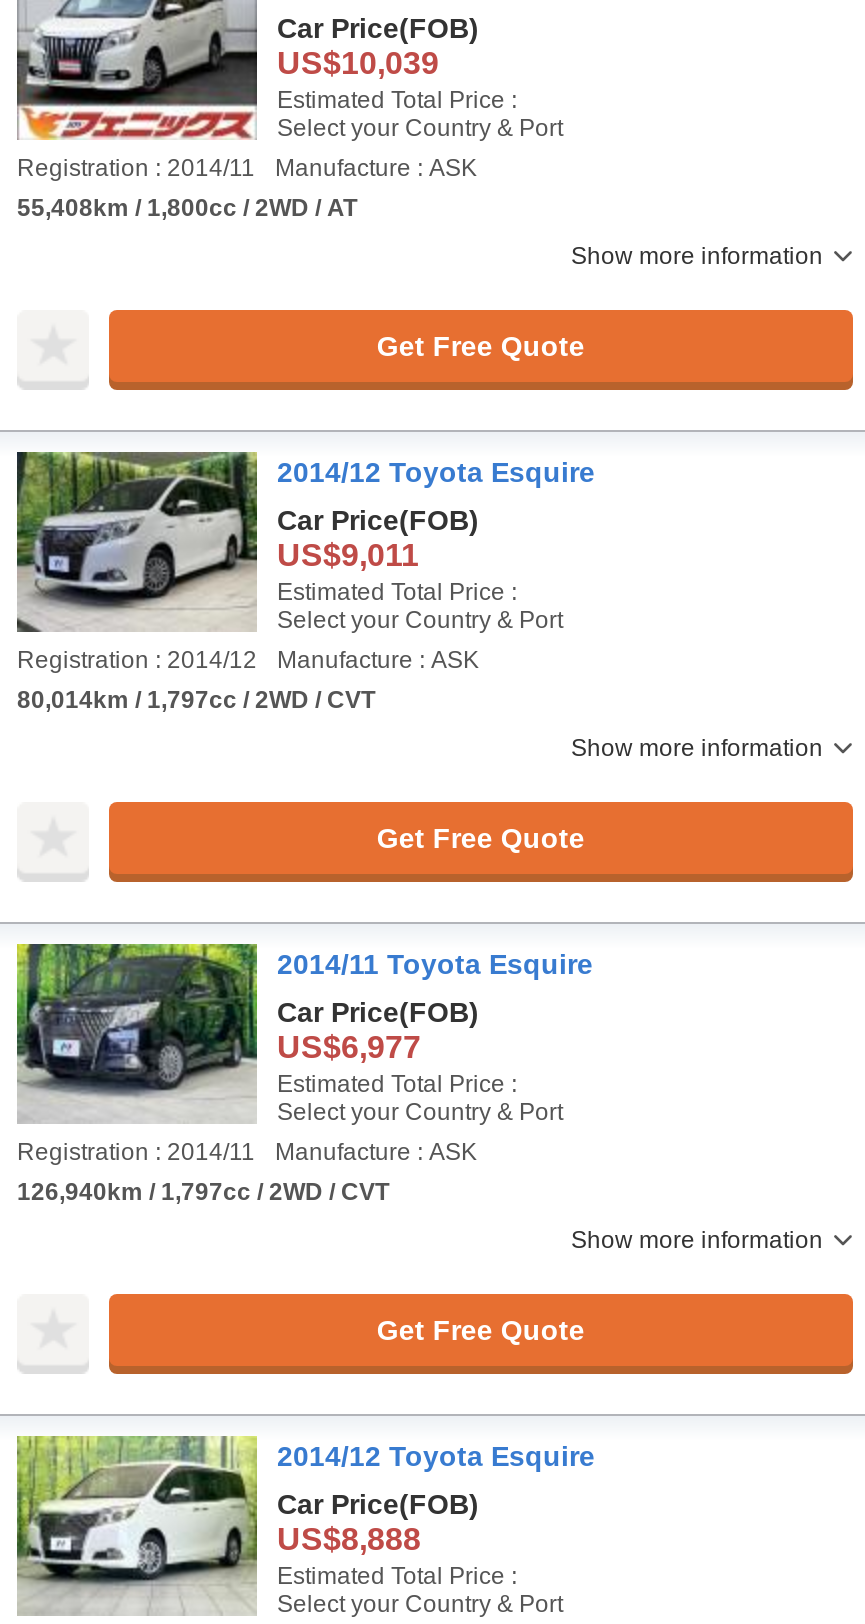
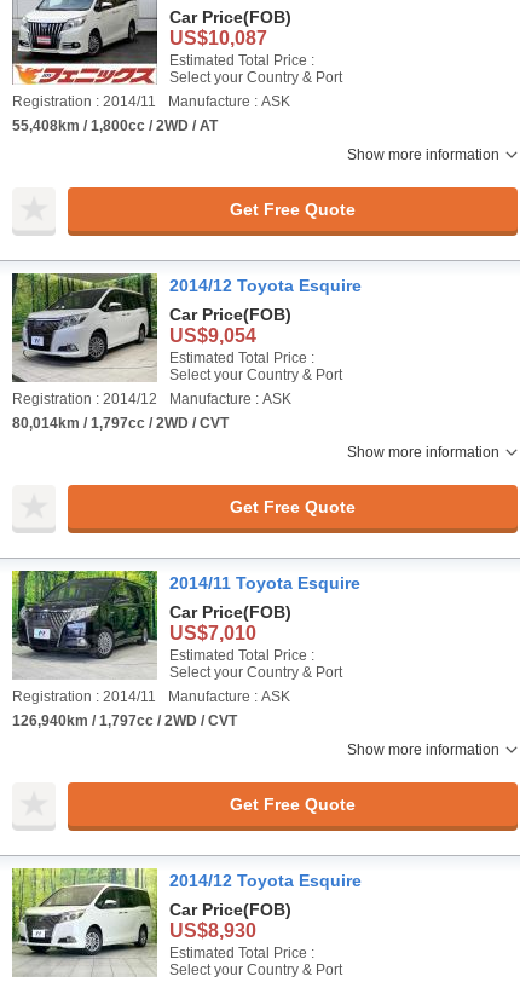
- US$10,039
+ US$10,087

- US$9,011
+ US$9,054

- US$6,977
+ US$7,010

- US$8,888
+ US$8,930
